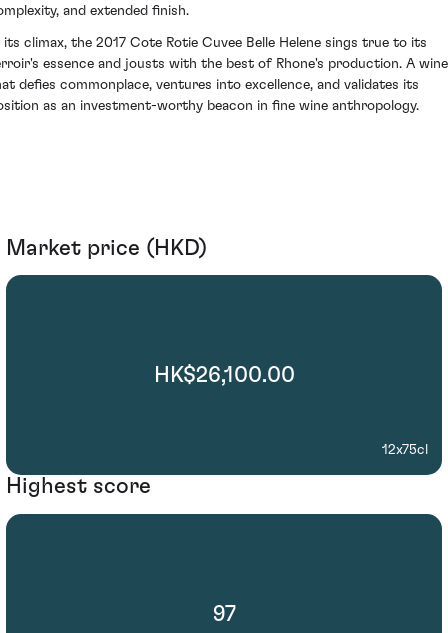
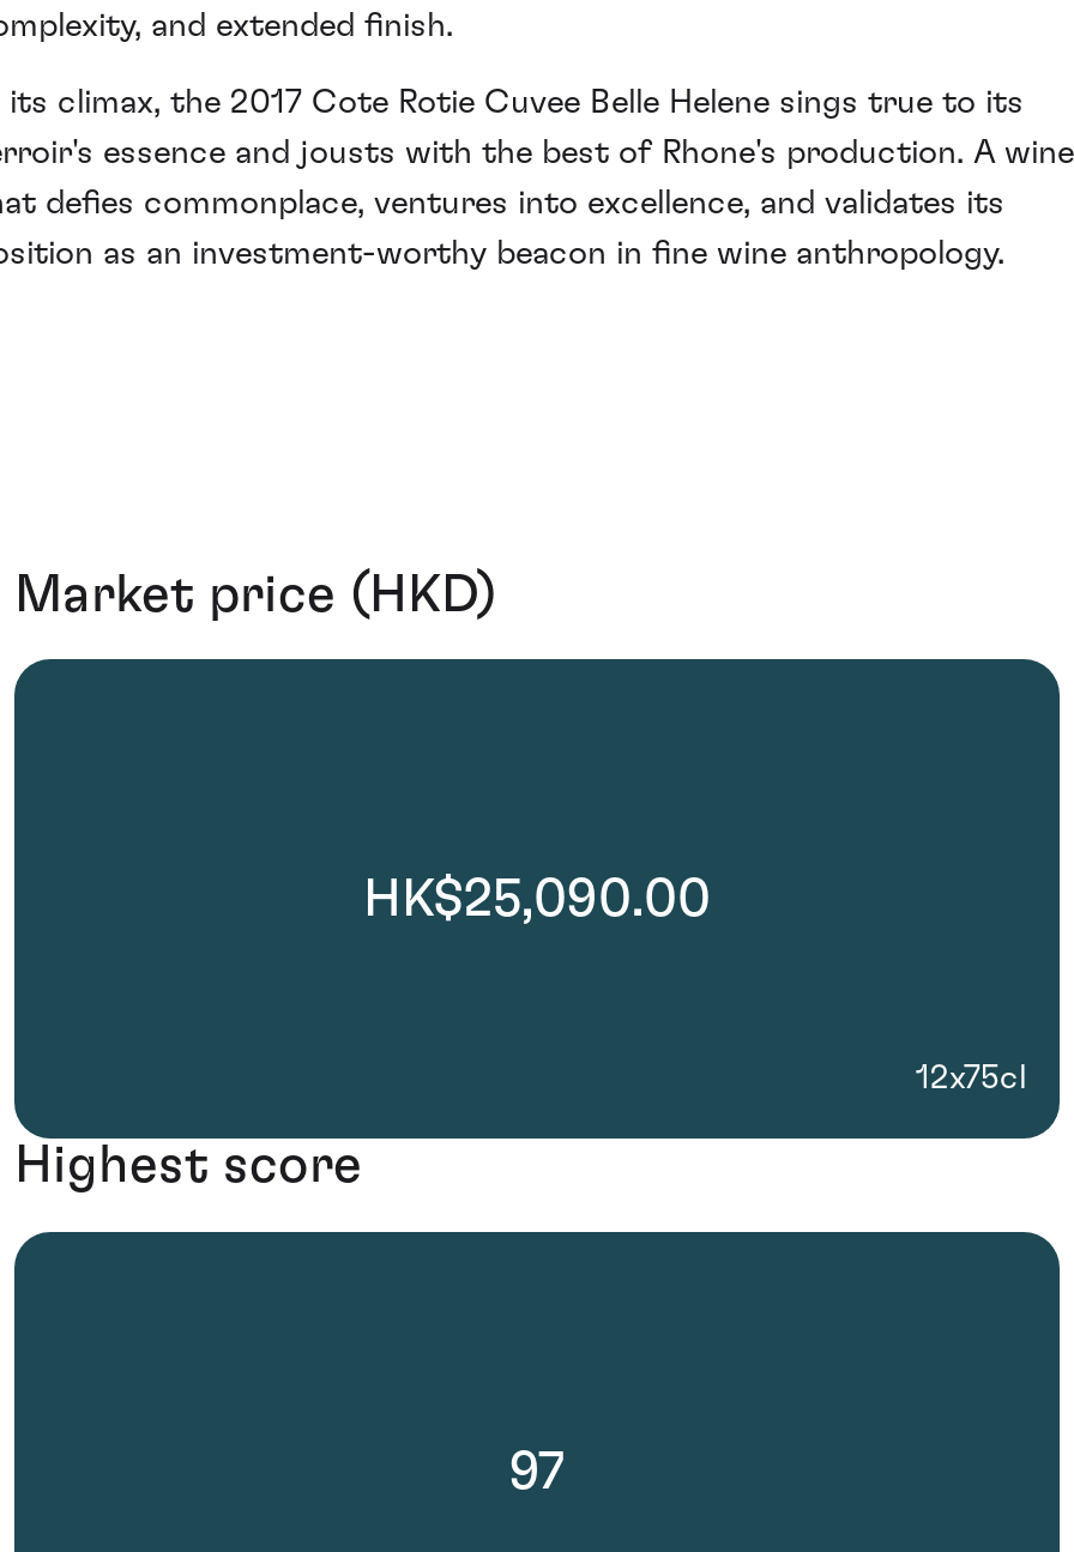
- HK$26,100.00
+ HK$25,090.00
